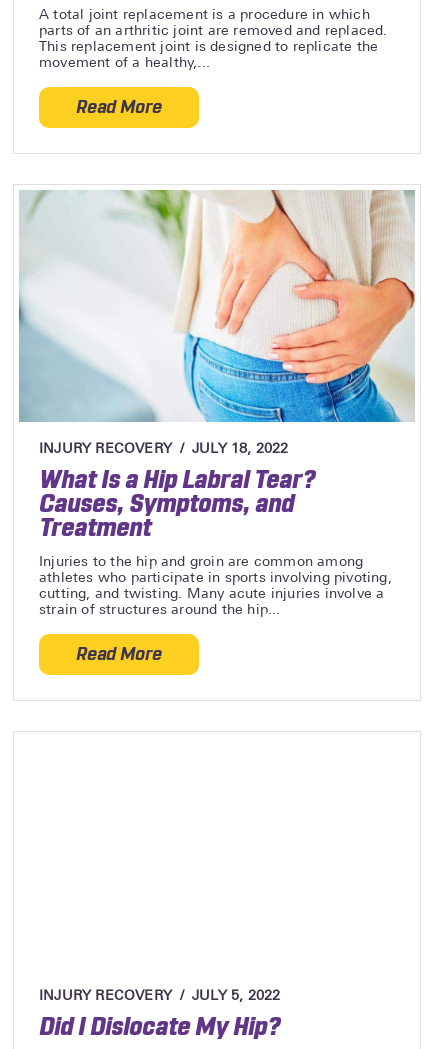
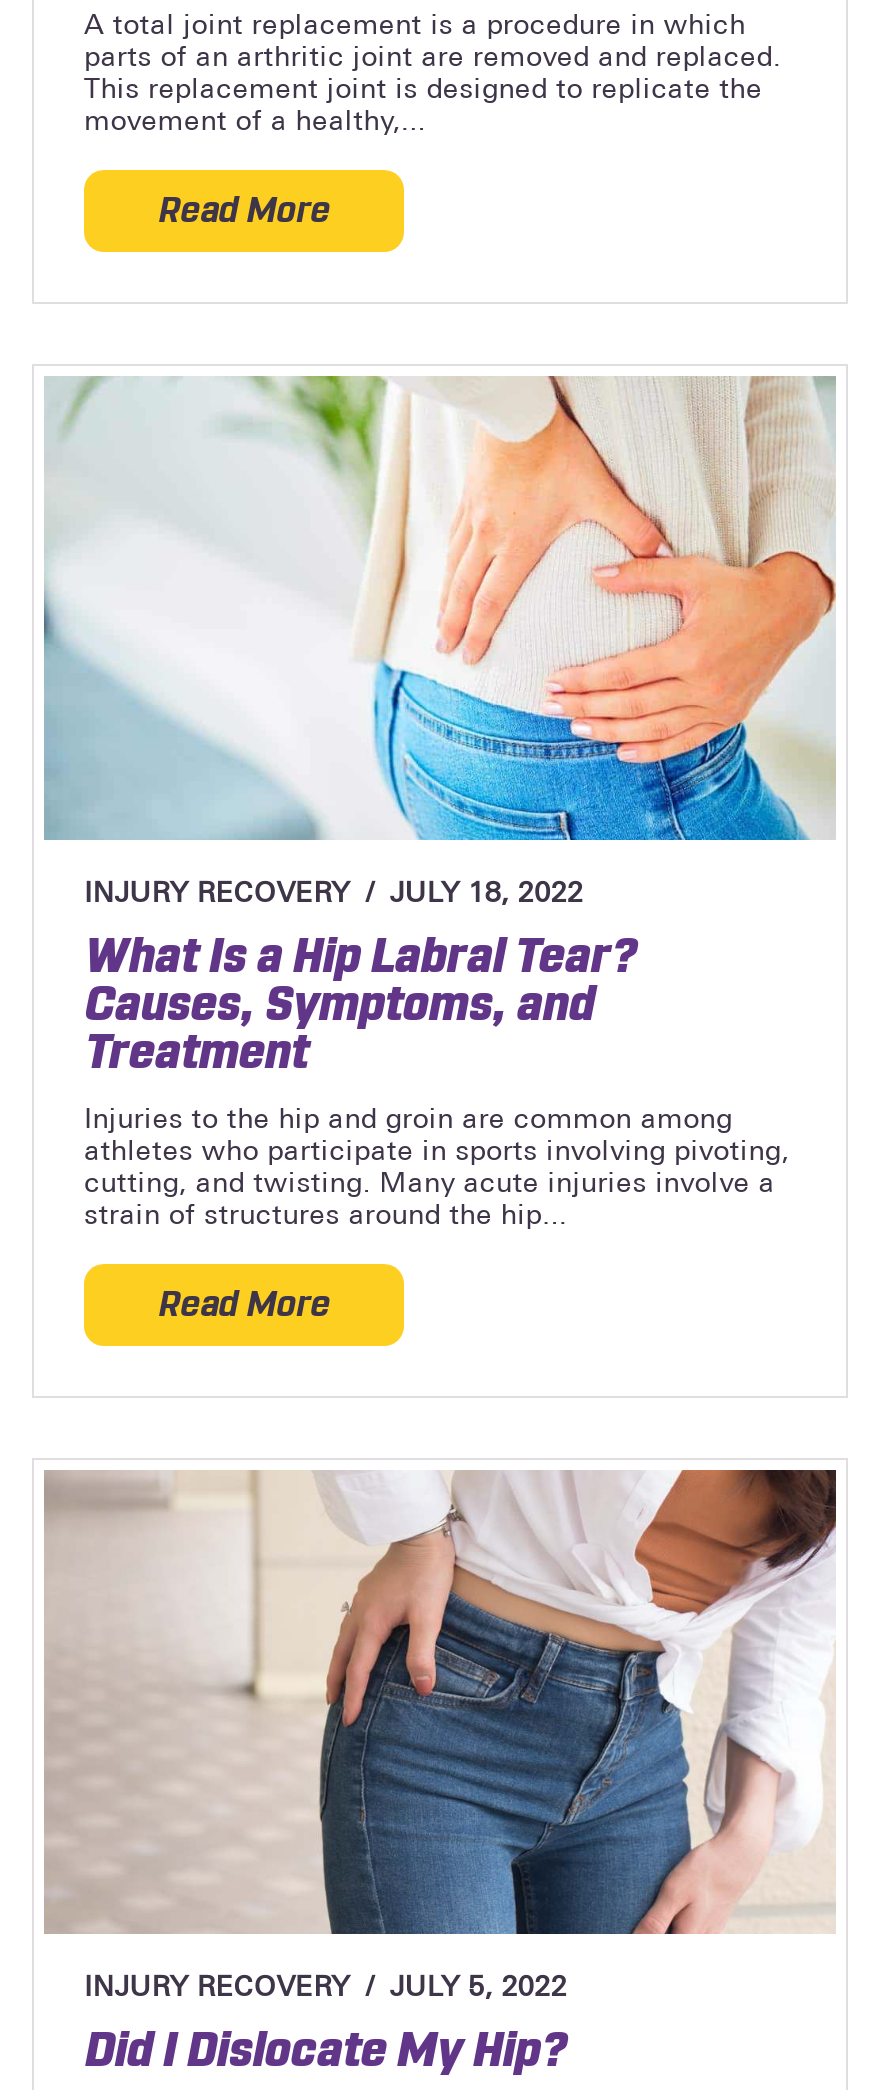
+ [image]
